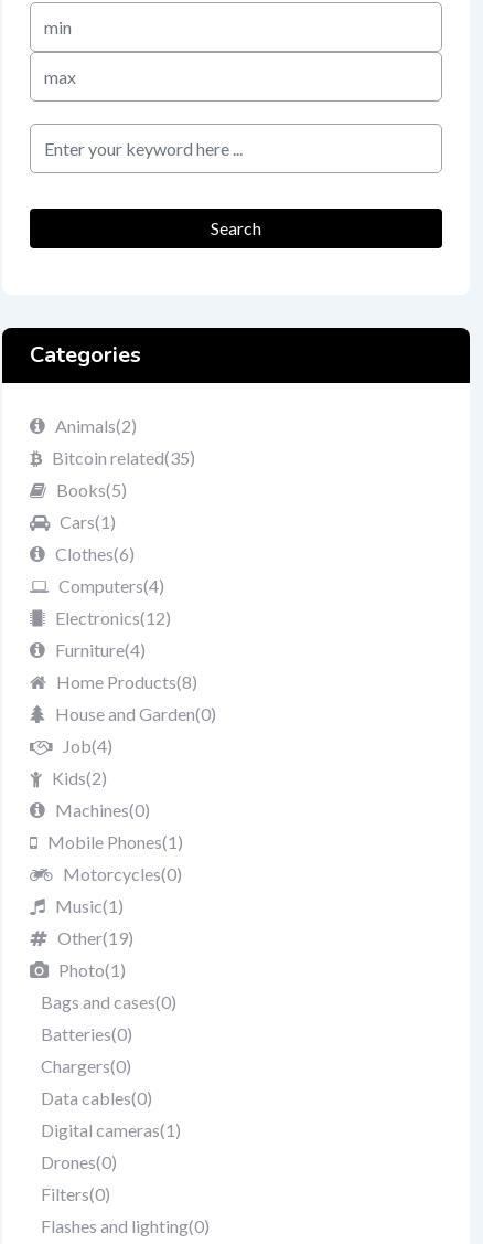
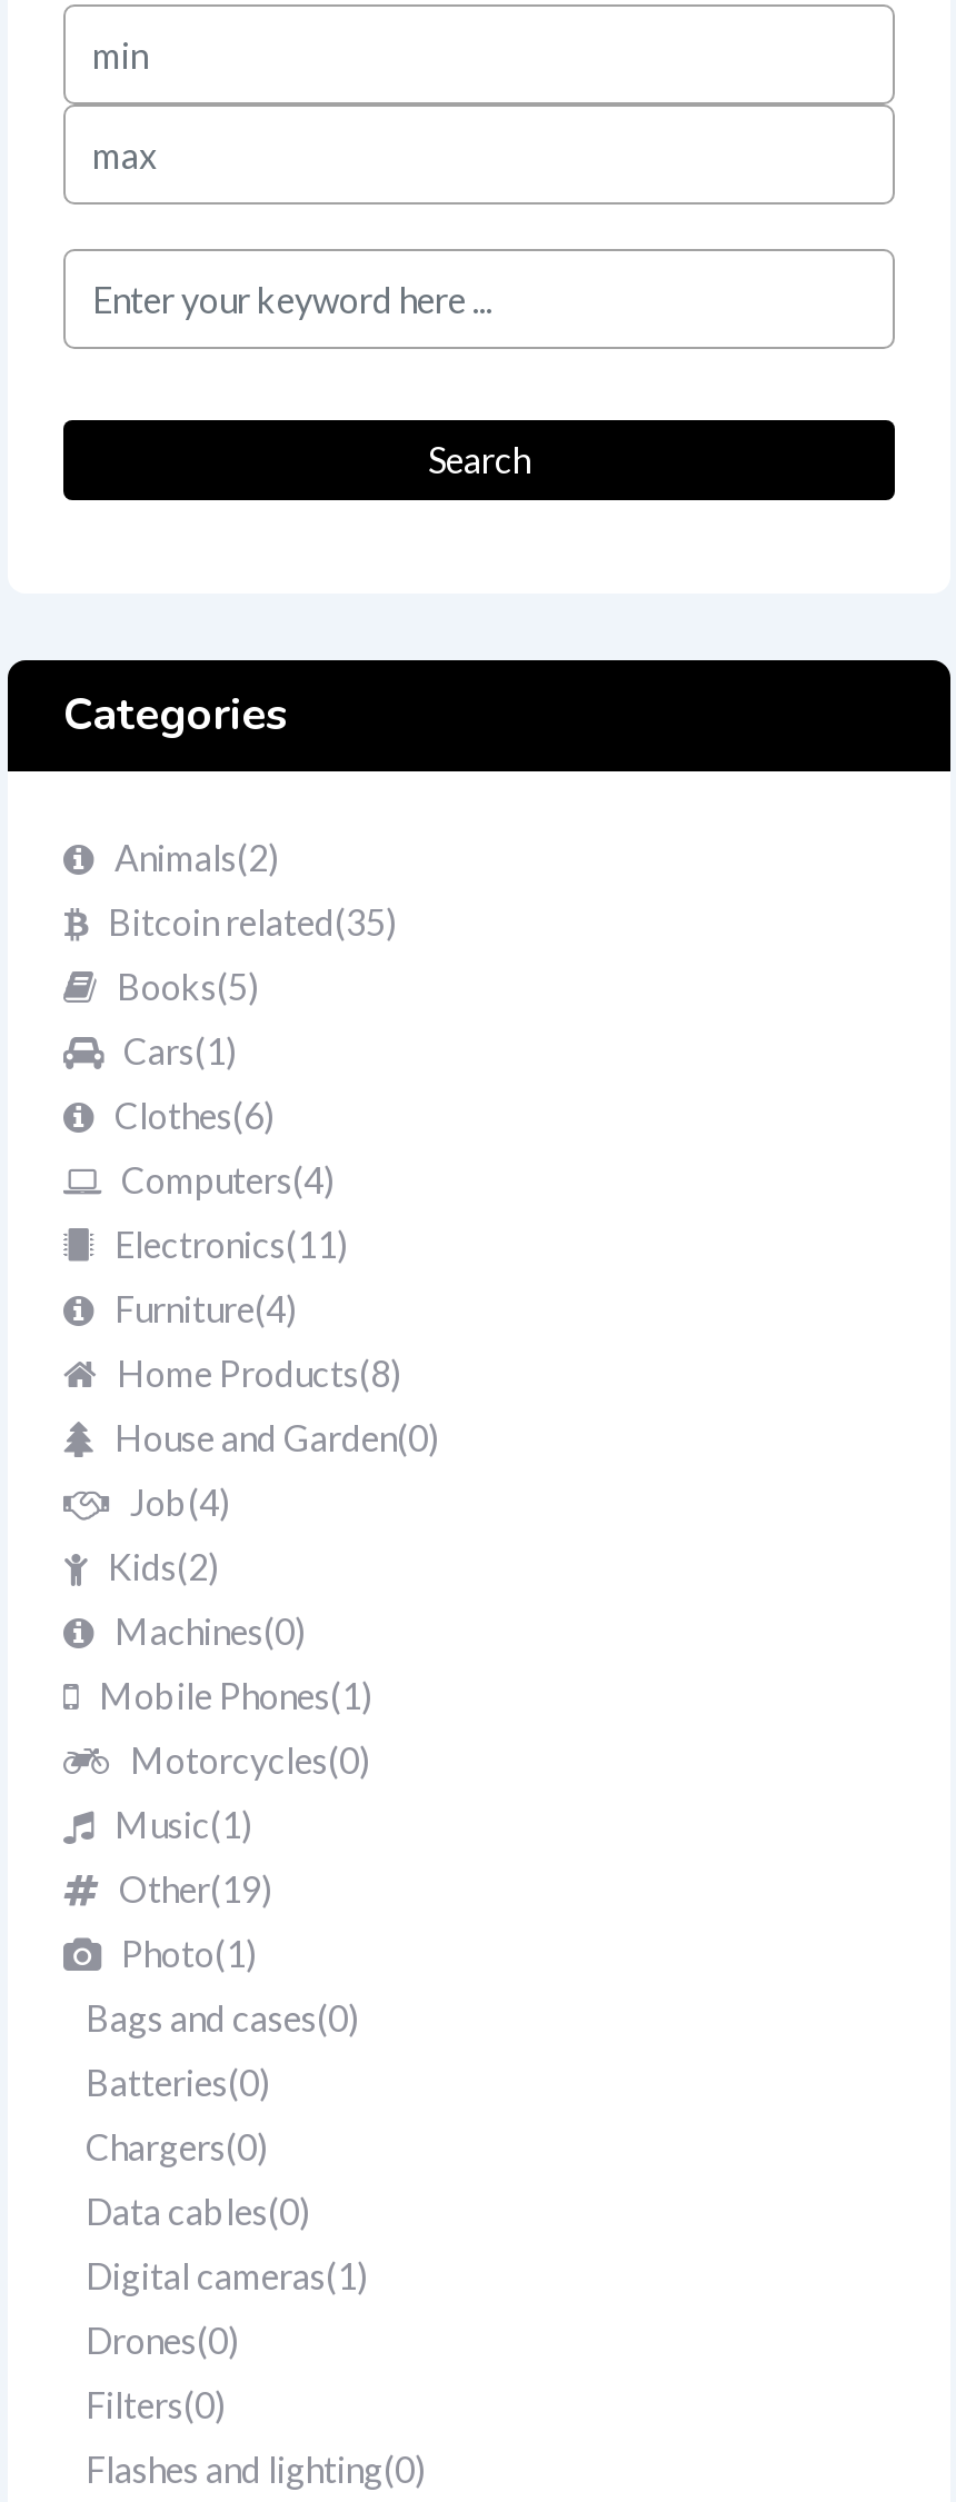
- Electronics(12)
+ Electronics(11)
